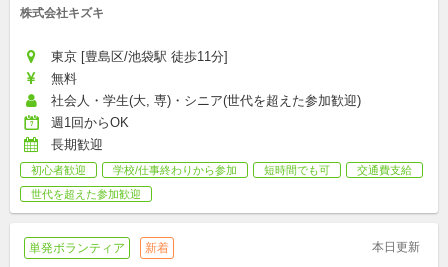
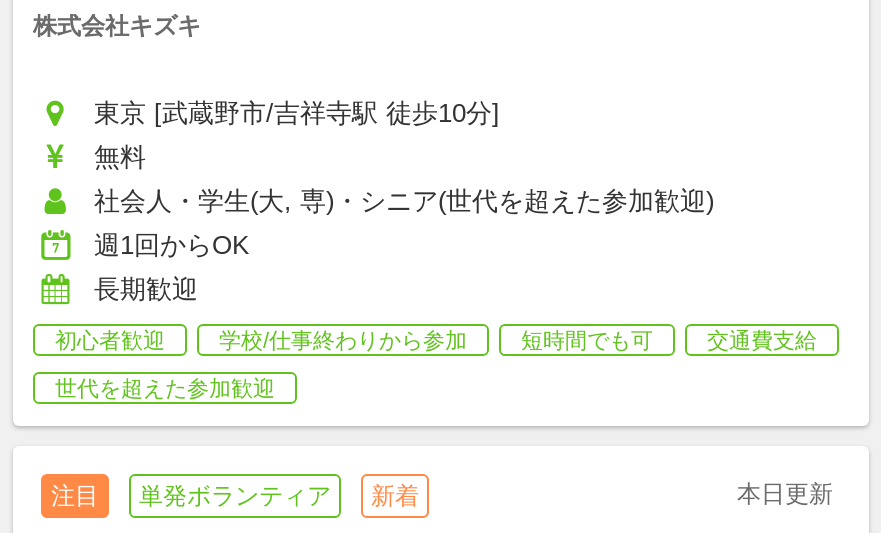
- 東京 [豊島区/池袋駅 徒歩11分]
+ 東京 [武蔵野市/吉祥寺駅 徒歩10分]

+ 注目
